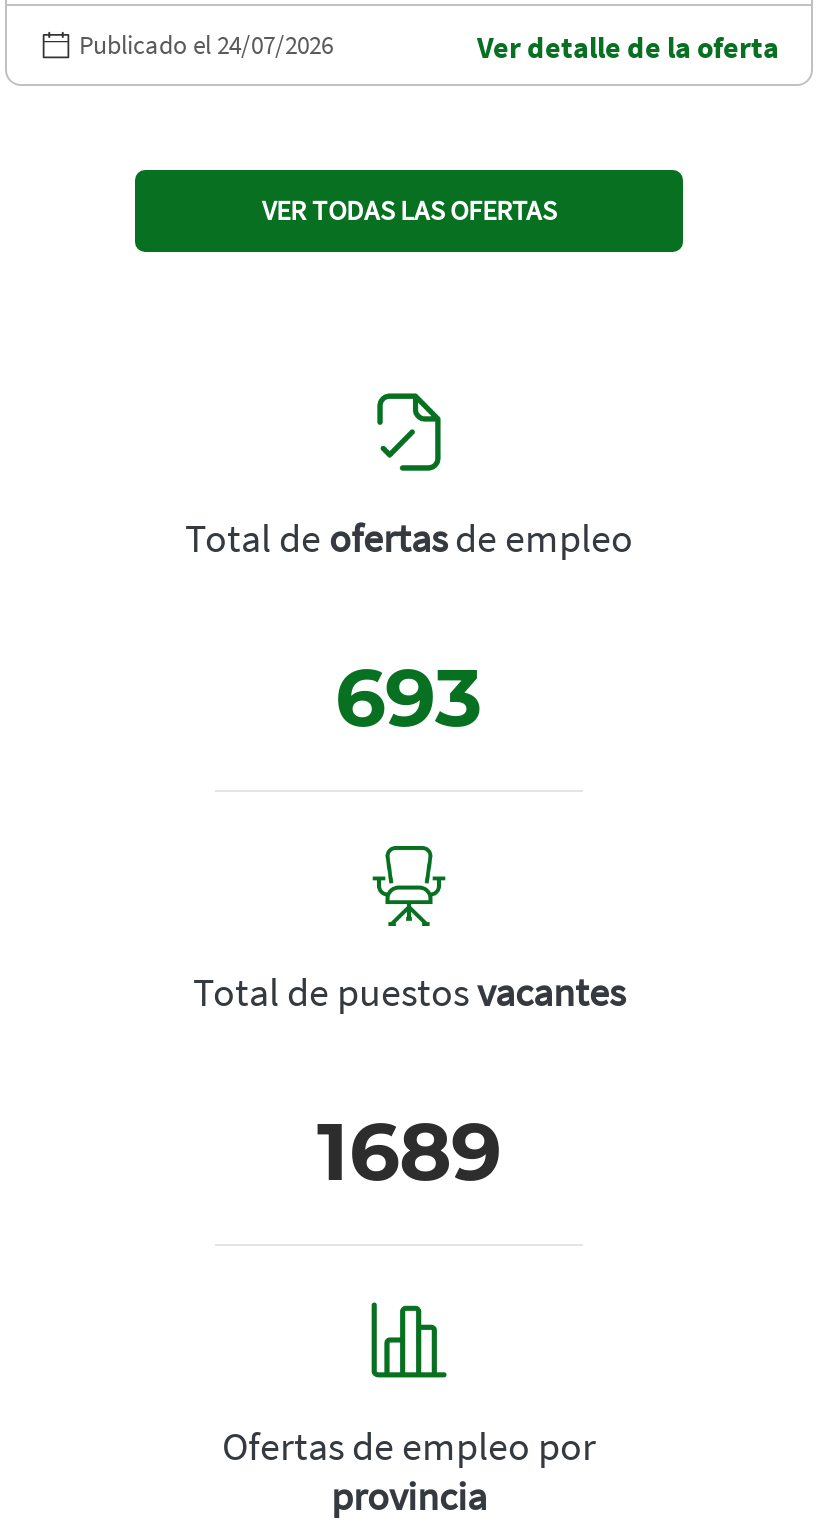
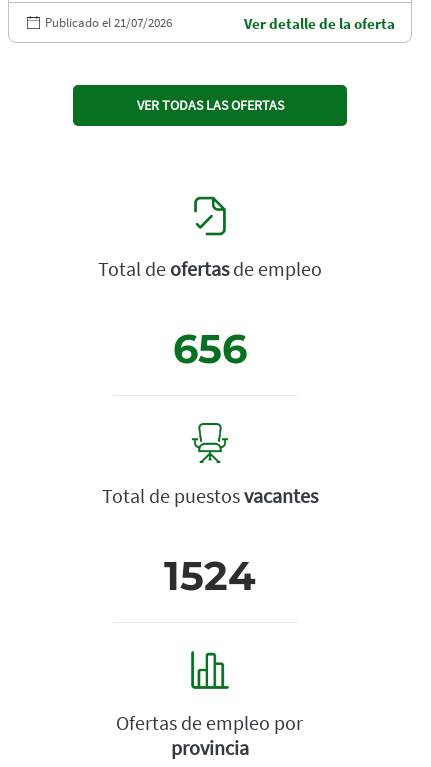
- Publicado el 24/07/2026
+ Publicado el 21/07/2026

- 693
+ 656

- 1689
+ 1524
